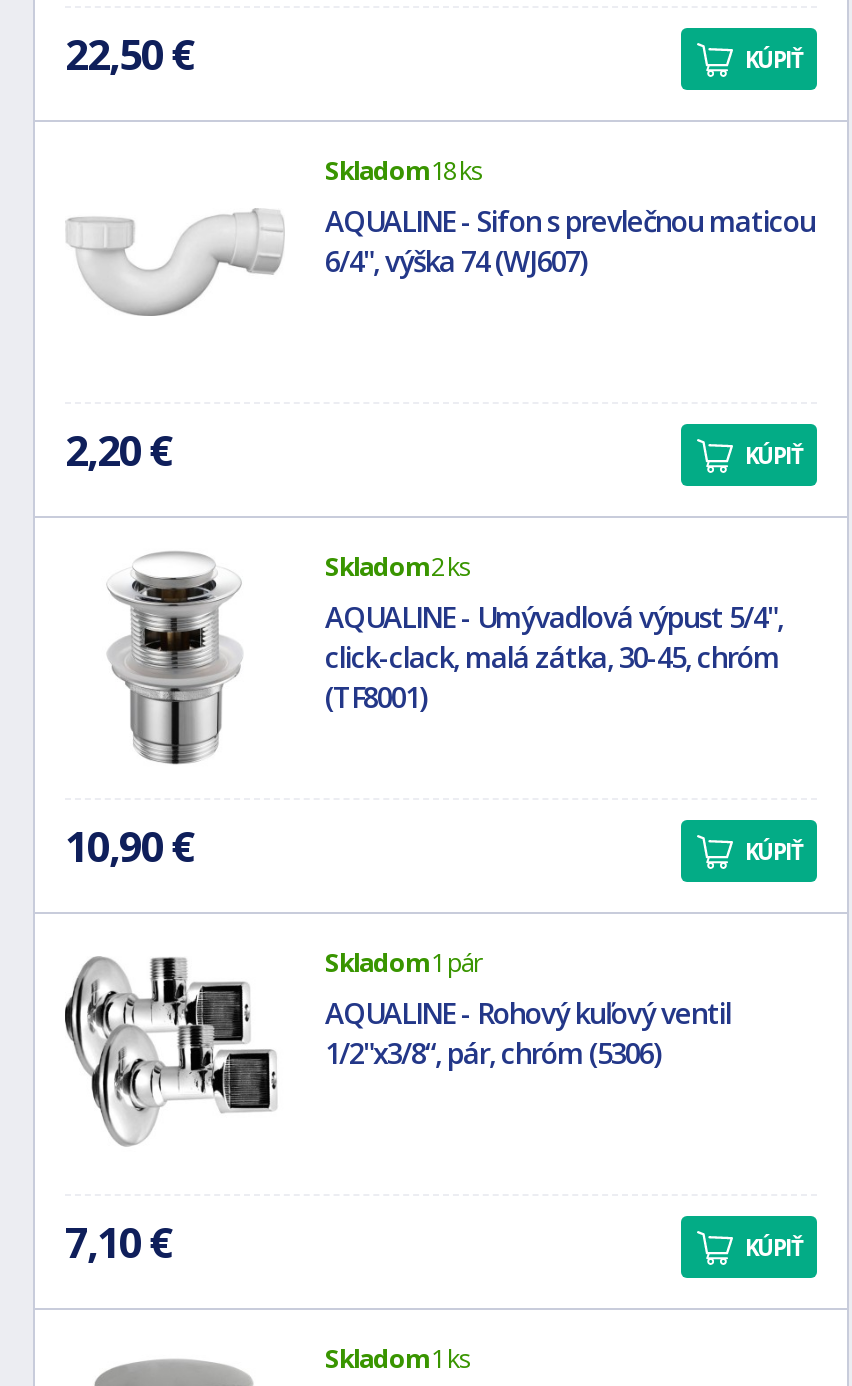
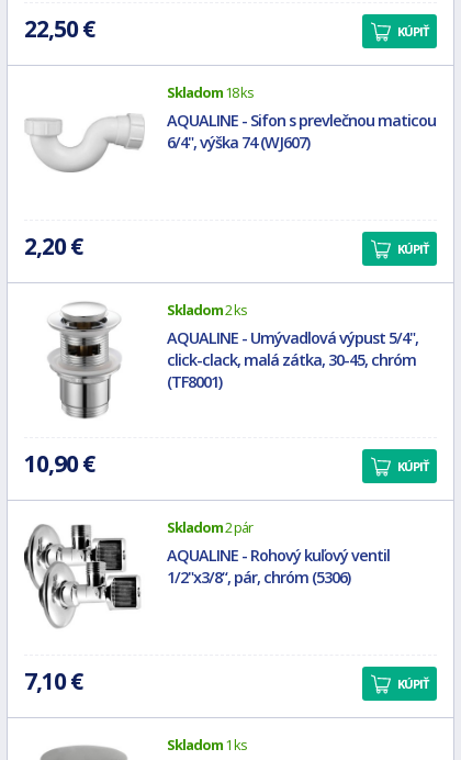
- Skladom1 pár
+ Skladom2 pár
